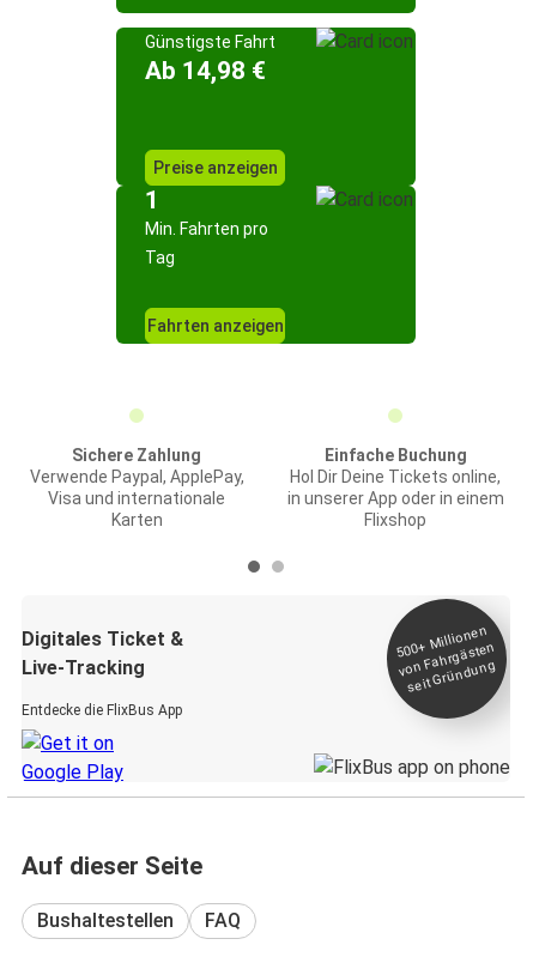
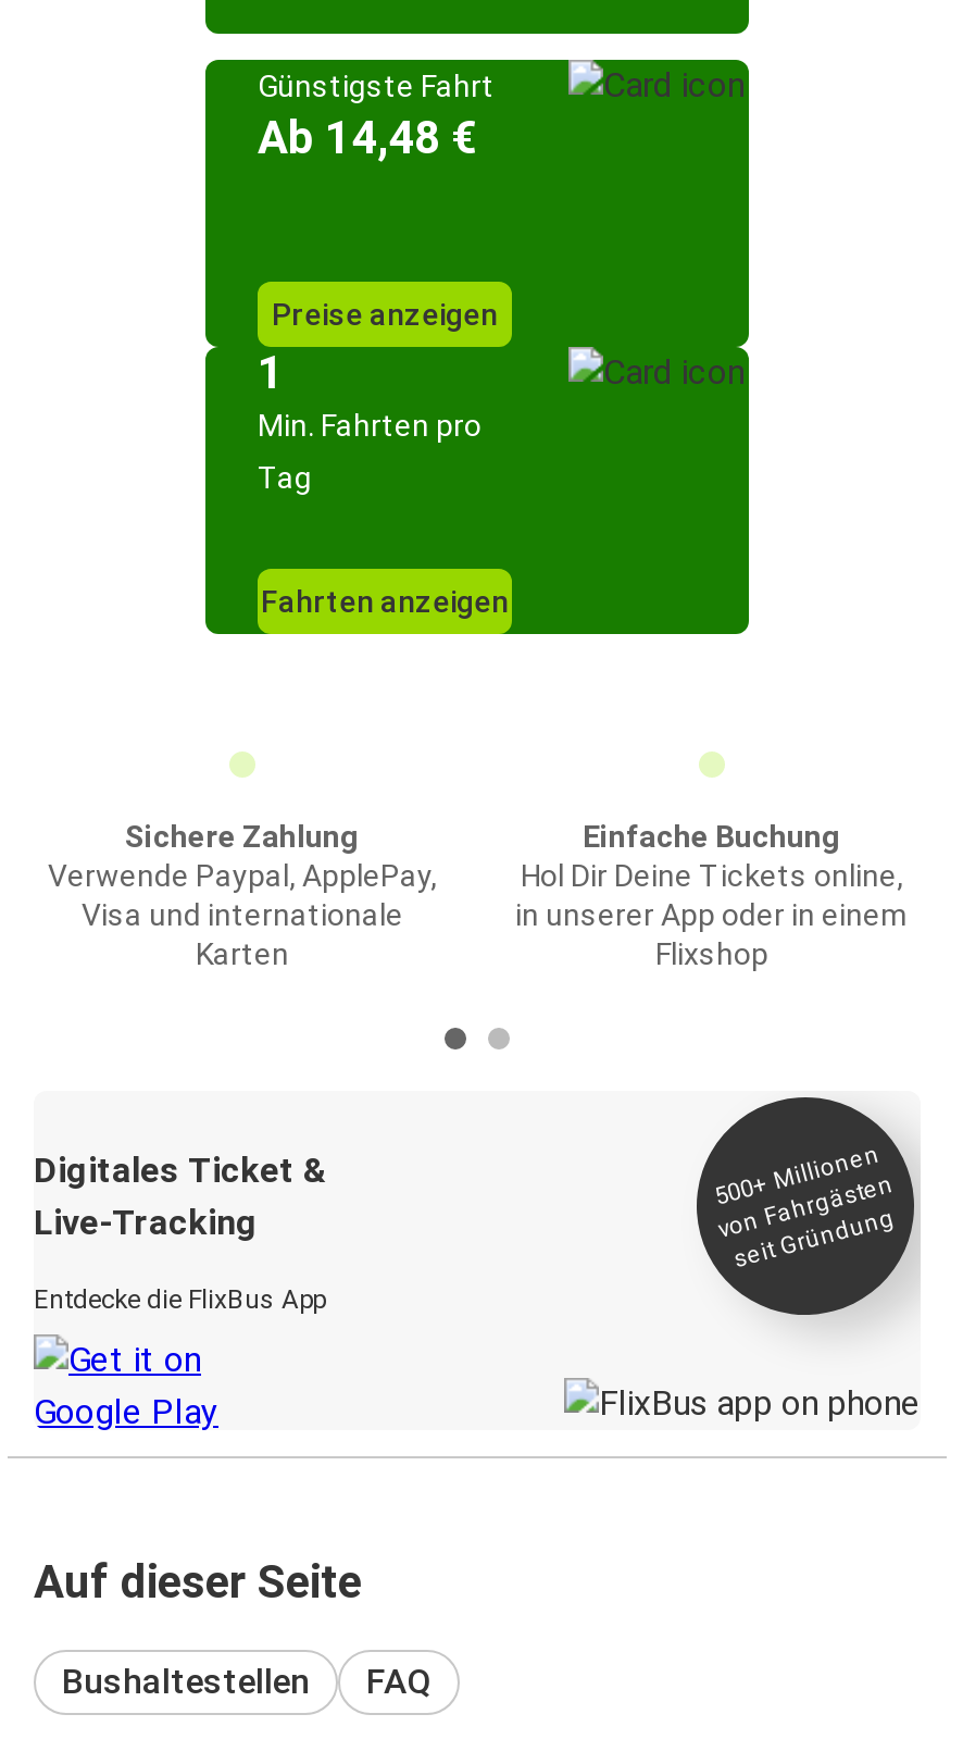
- Ab 14,98 €
+ Ab 14,48 €
